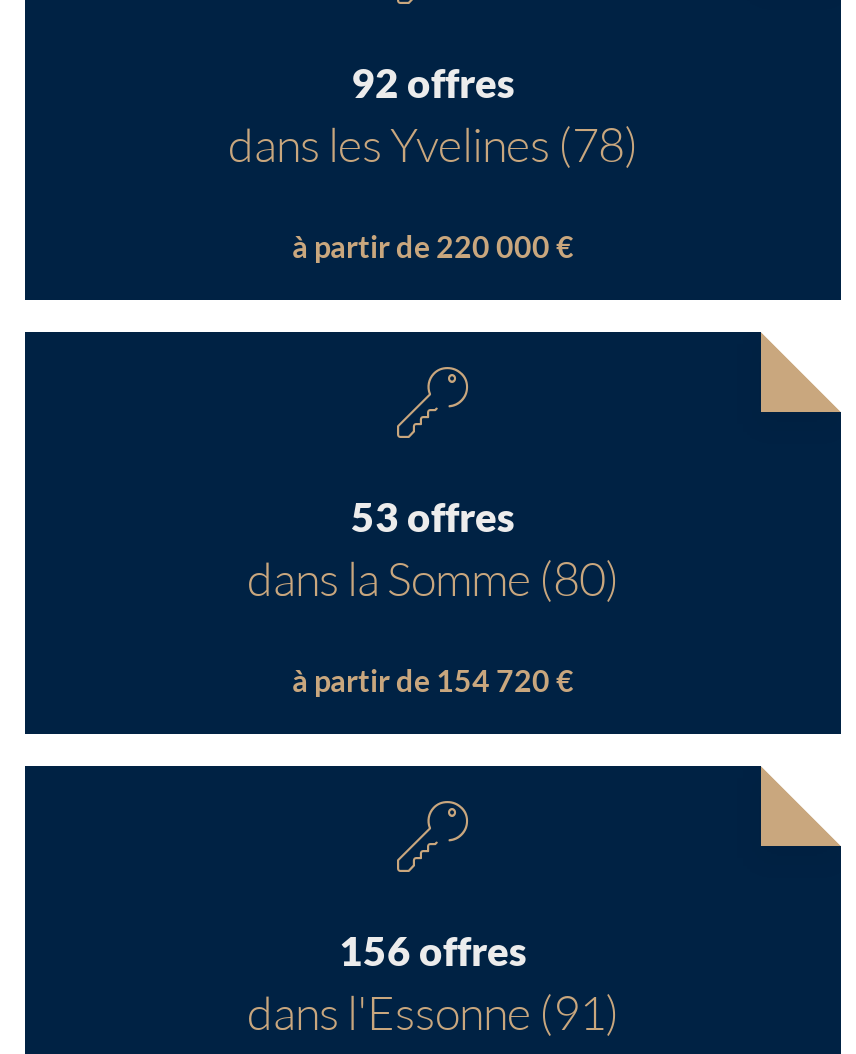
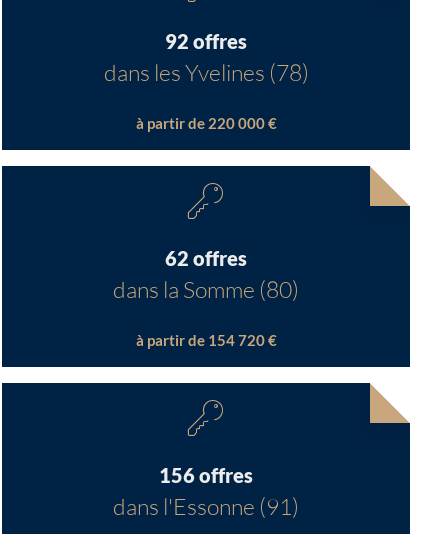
- 53 offres
+ 62 offres
